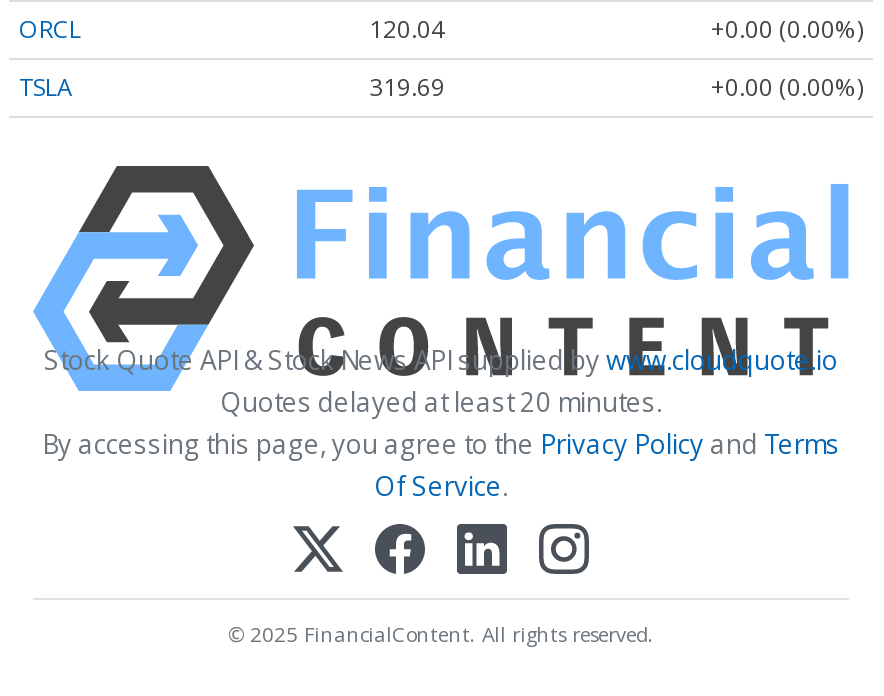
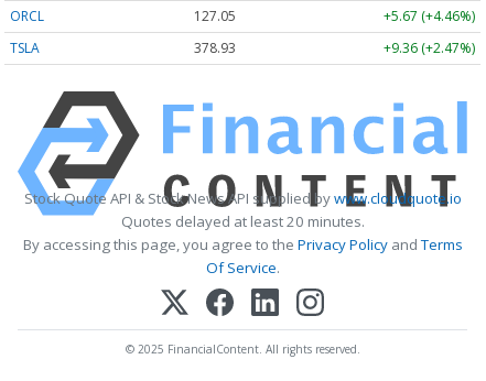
- 120.04
+ 127.05

- +0.00 (0.00%)
+ +5.67 (+4.46%)

- 319.69
+ 378.93

- +0.00 (0.00%)
+ +9.36 (+2.47%)
